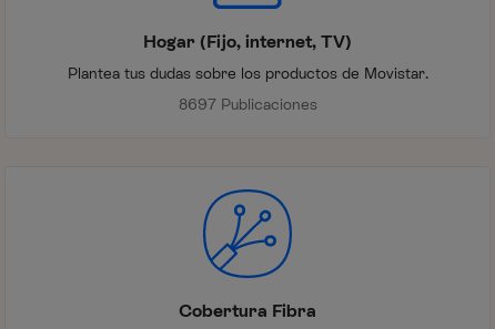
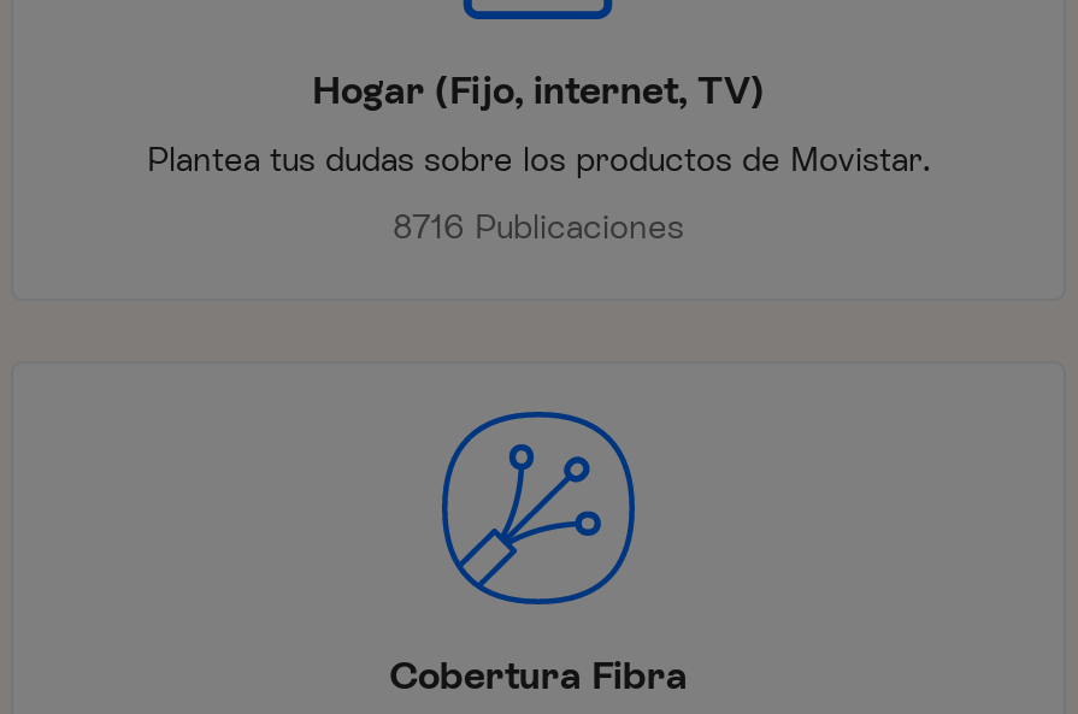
- 8697 Publicaciones
+ 8716 Publicaciones
